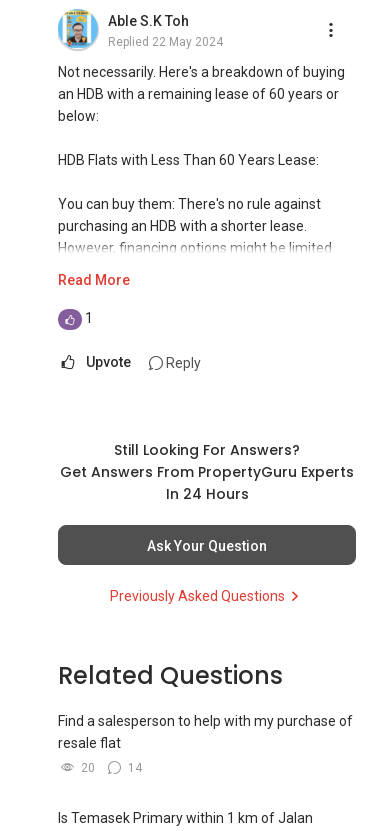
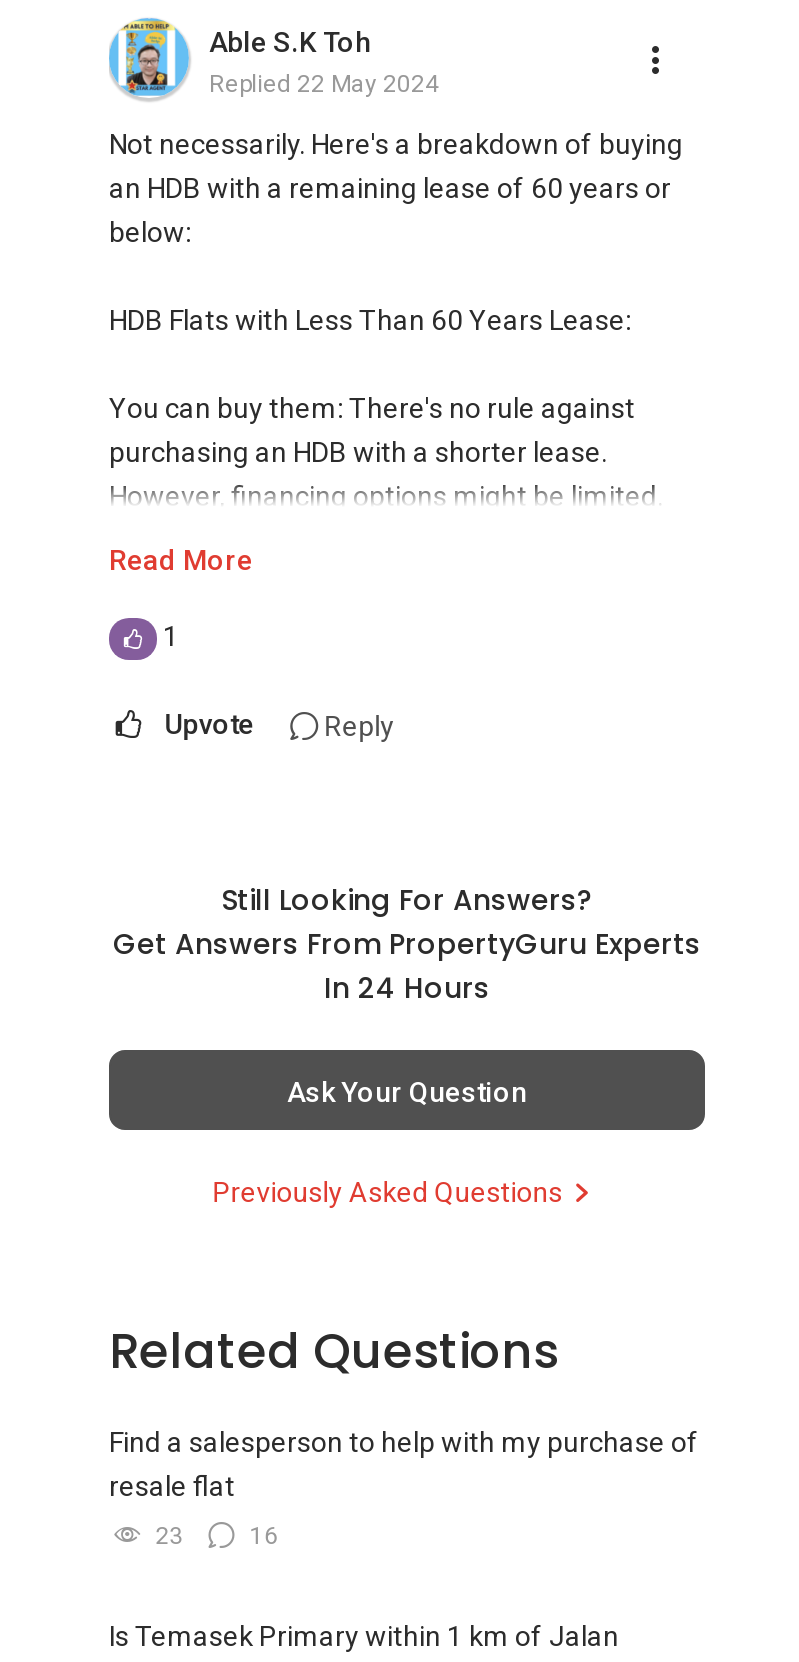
- 20
+ 23

- 14
+ 16
